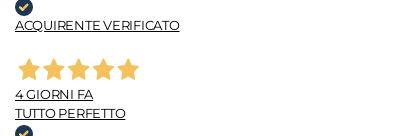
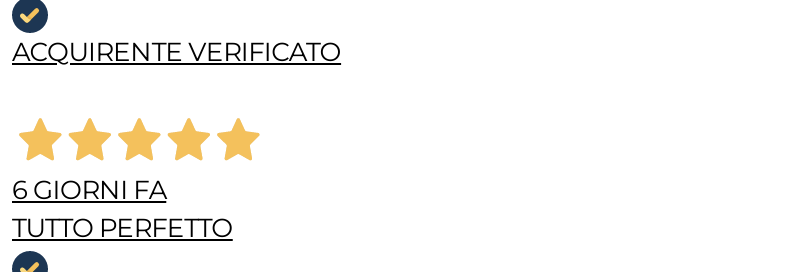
- 4 GIORNI FA
+ 6 GIORNI FA
